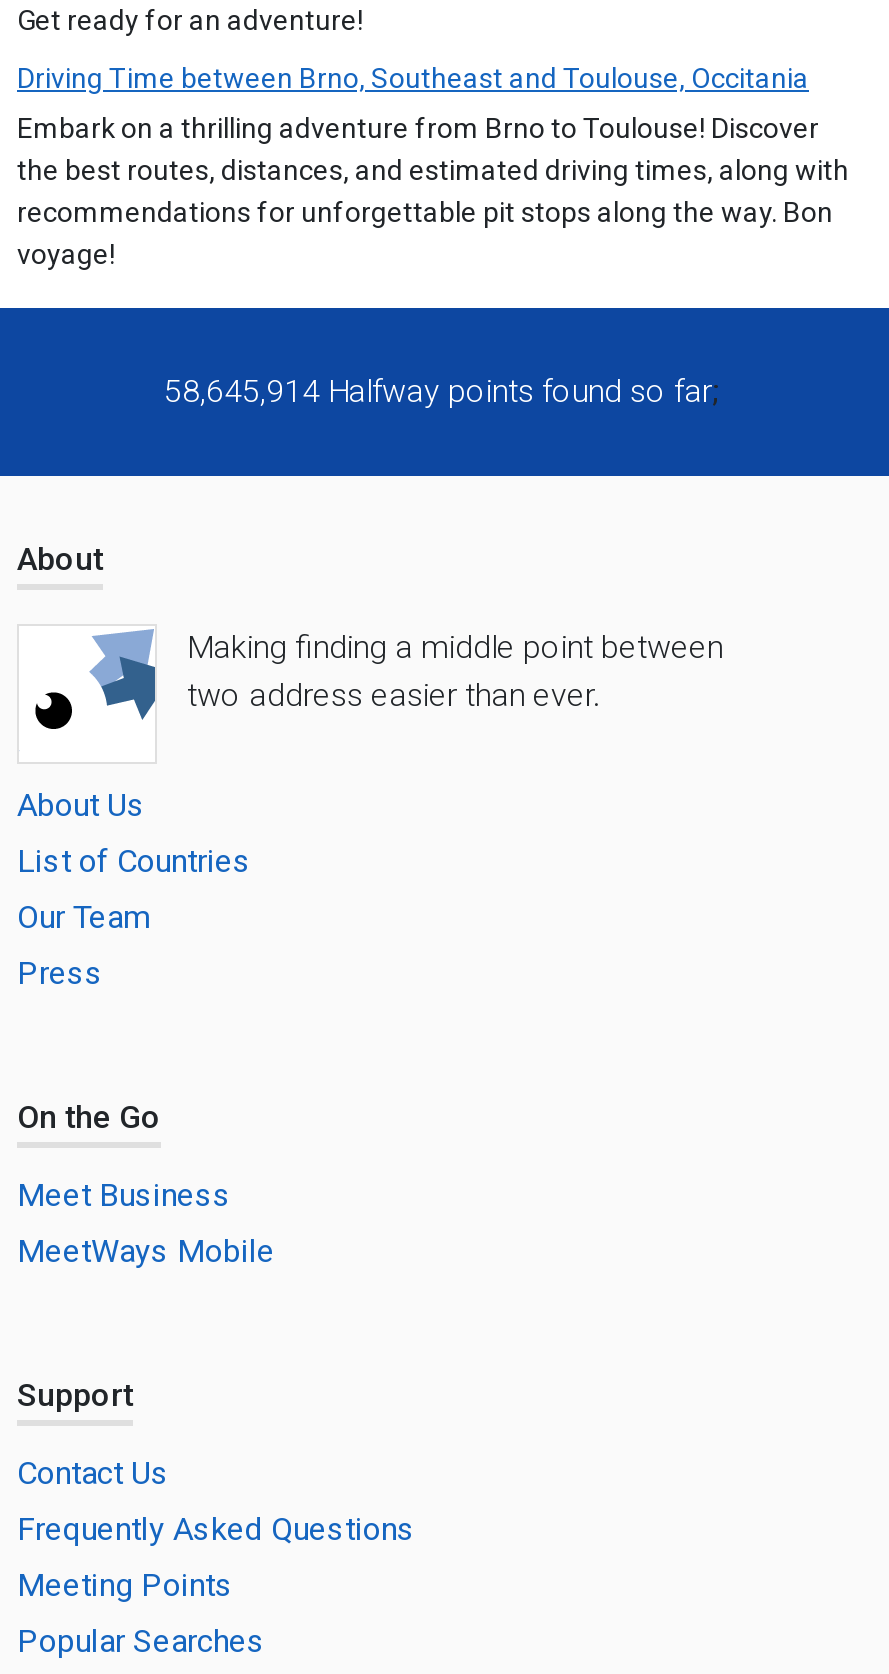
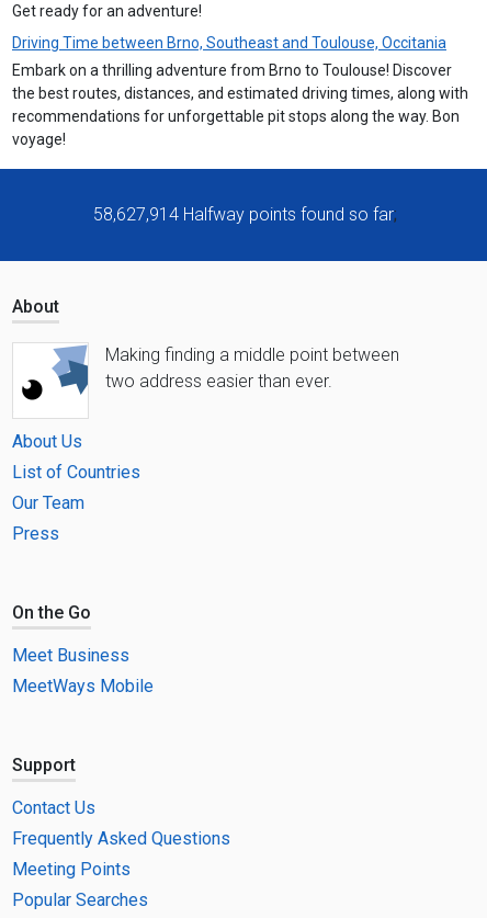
- 58,645,914 Halfway points found so far;
+ 58,627,914 Halfway points found so far;
